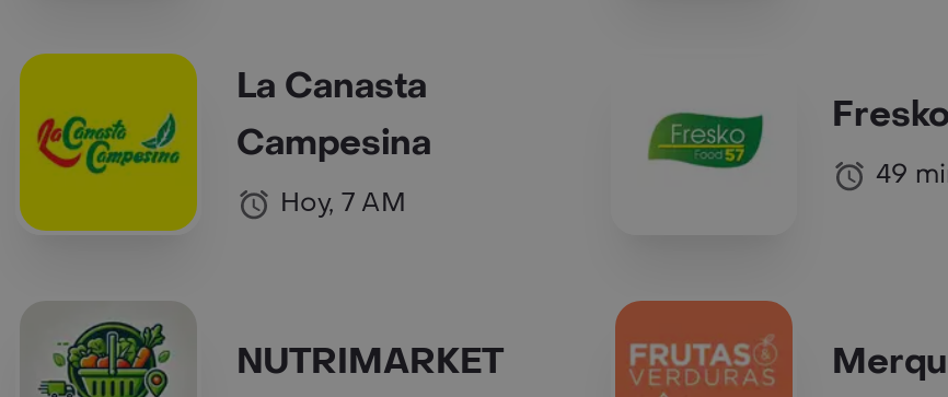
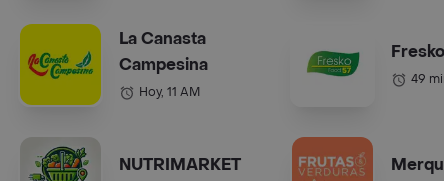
- Hoy, 7 AM
+ Hoy, 11 AM
